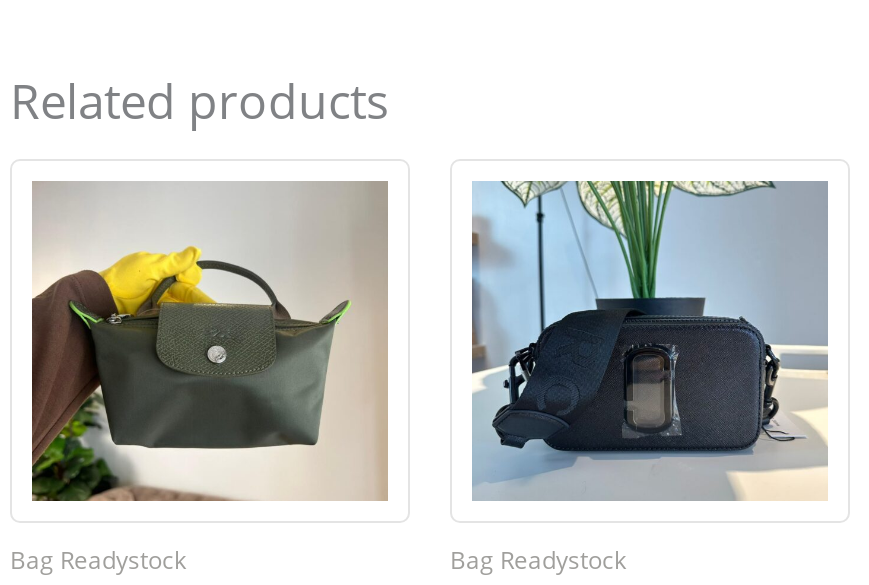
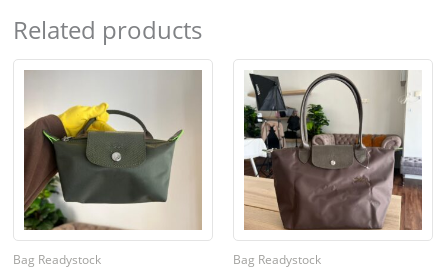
- [image]
+ [image]
